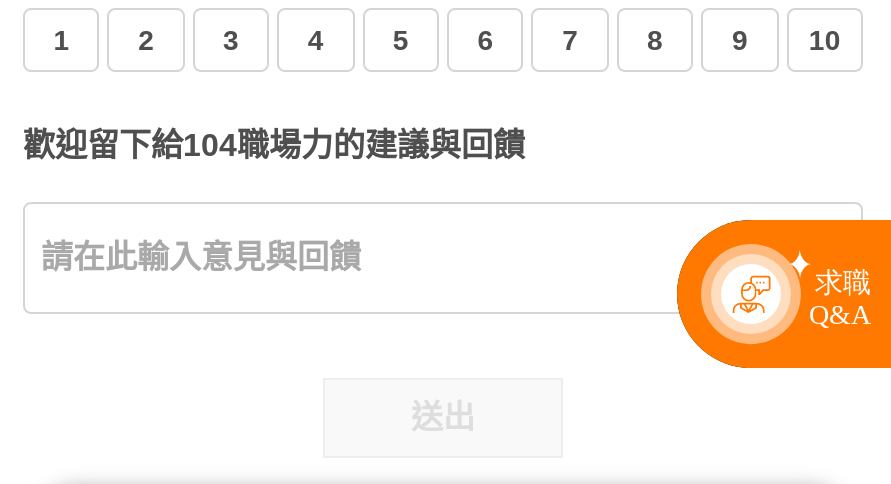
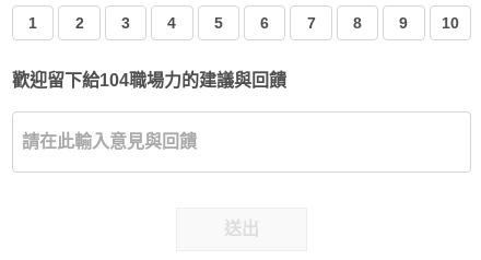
- [image]
